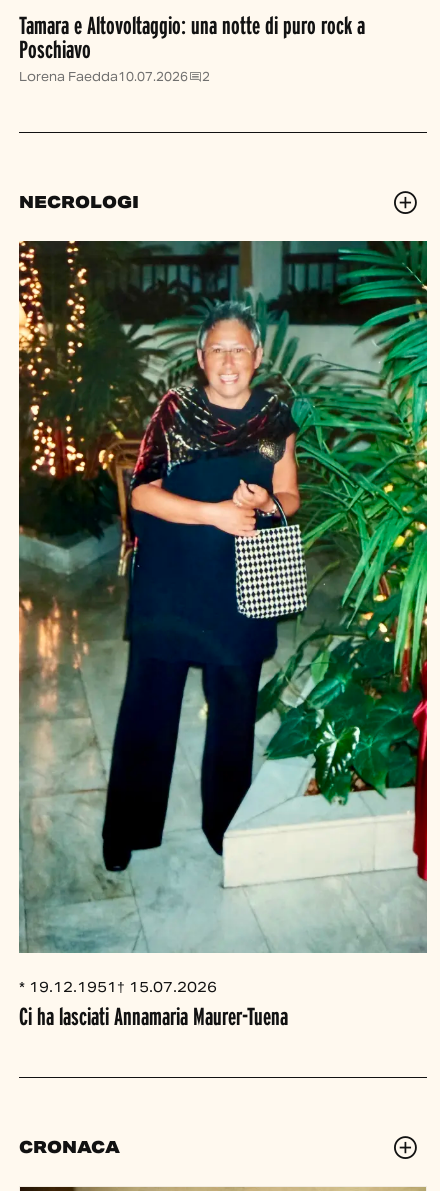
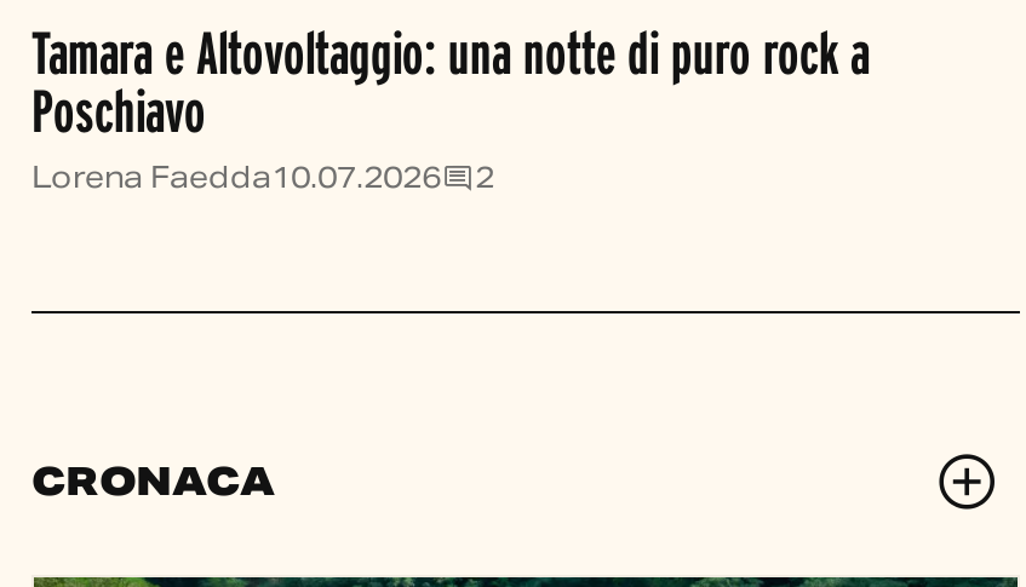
- NECROLOGI

- [image]
- * 19.12.1951 † 15.07.2026
- Ci ha lasciati Annamaria Maurer-Tuena
